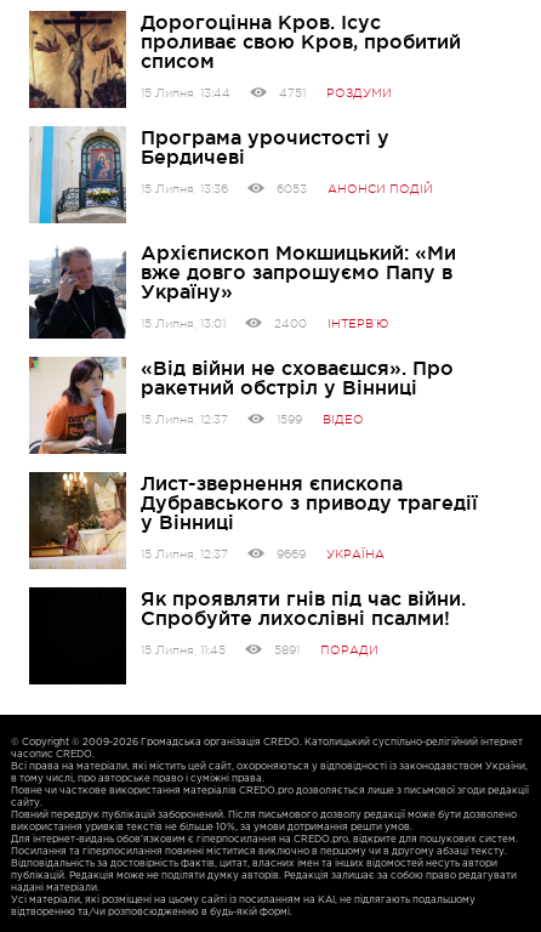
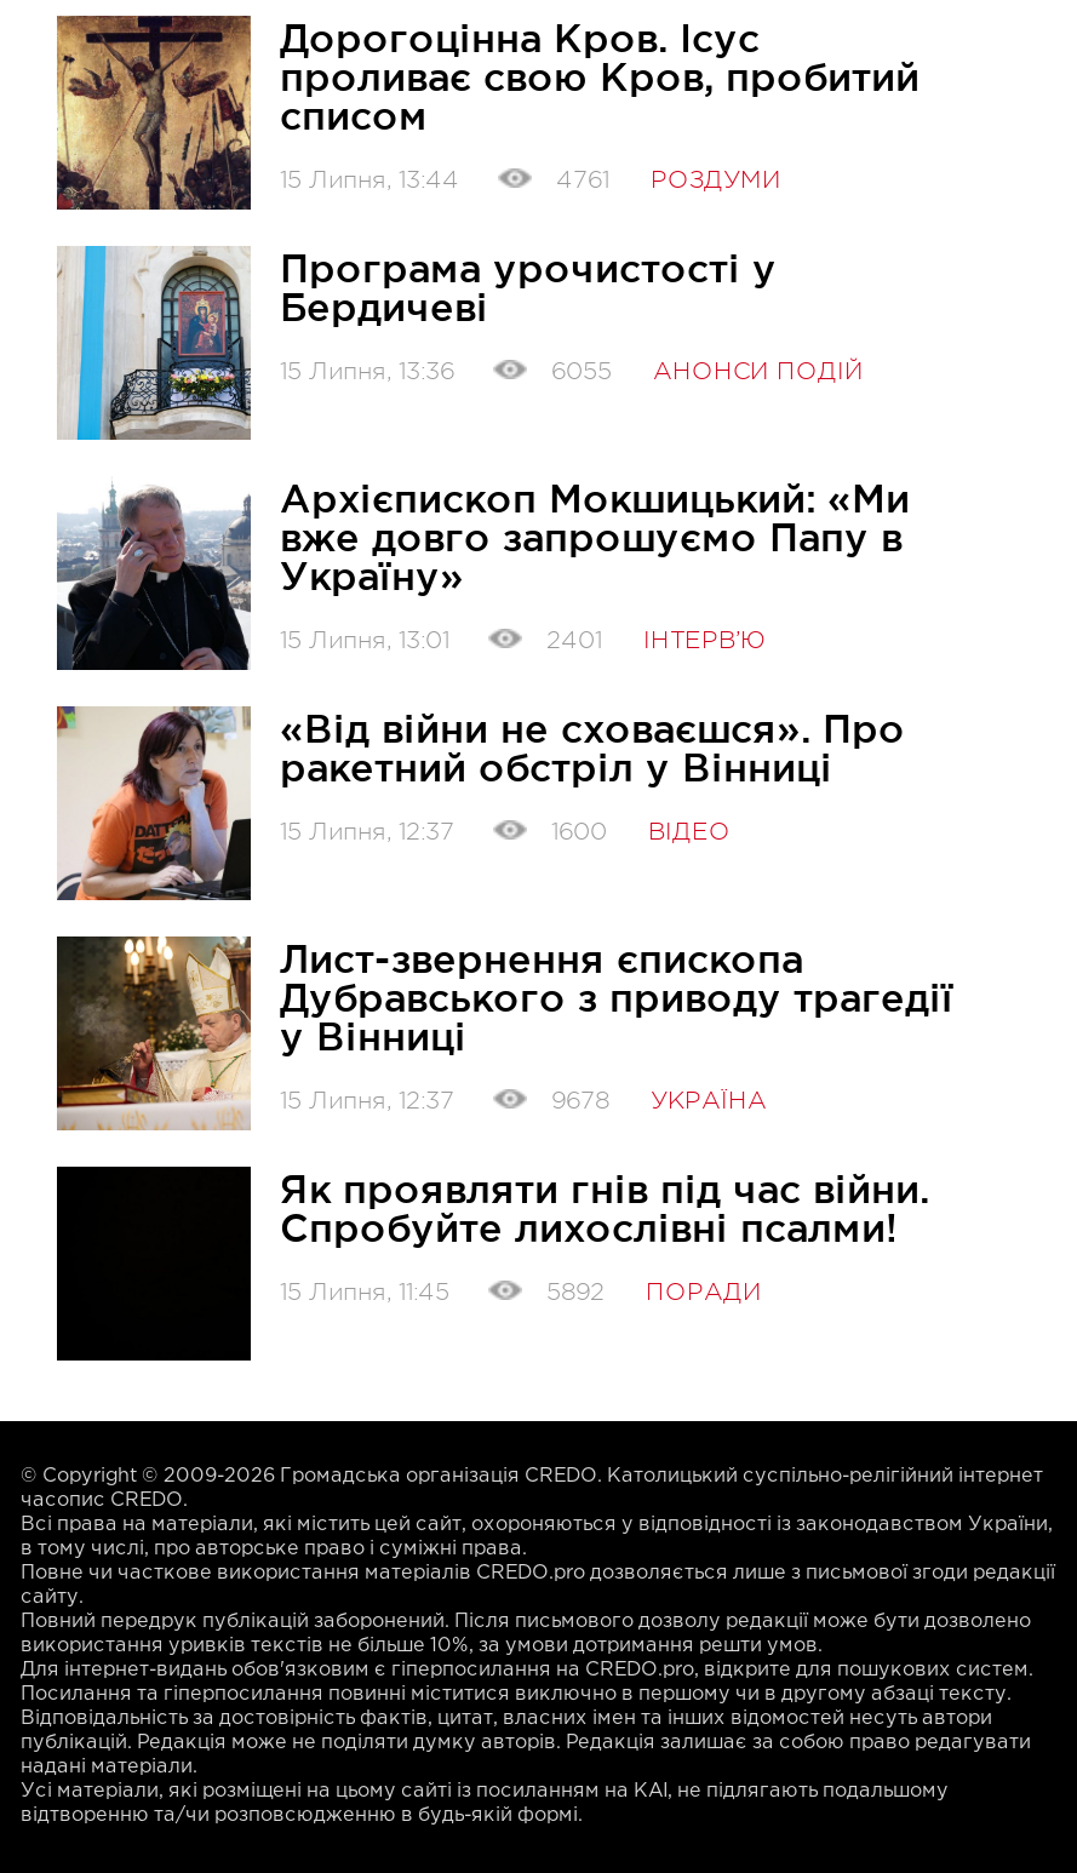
- 4751 РОЗДУМИ
+ 4761 РОЗДУМИ

- 6053 АНОНСИ ПОДІЙ
+ 6055 АНОНСИ ПОДІЙ

- 2400 ІНТЕРВ’Ю
+ 2401 ІНТЕРВ’Ю

- 1599 ВІДЕО
+ 1600 ВІДЕО

- 9669 УКРАЇНА
+ 9678 УКРАЇНА

- 5891 ПОРАДИ
+ 5892 ПОРАДИ
